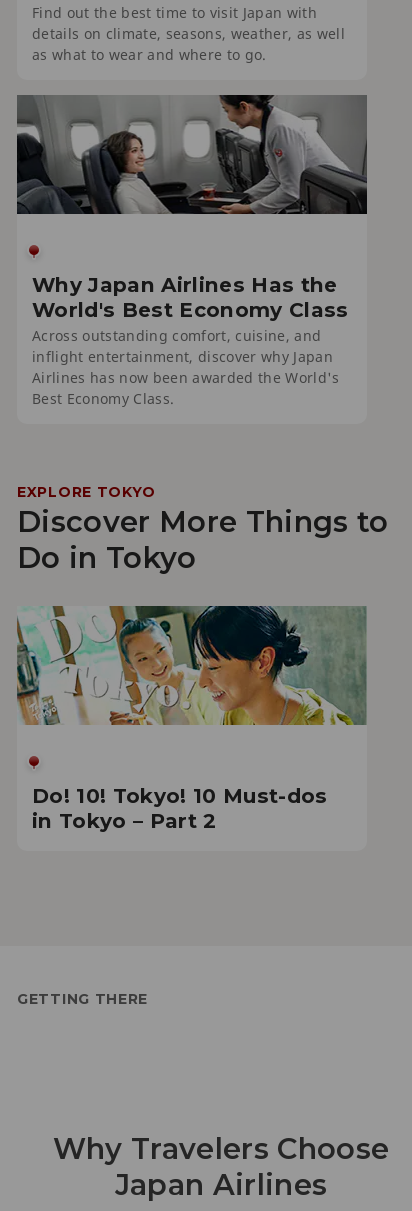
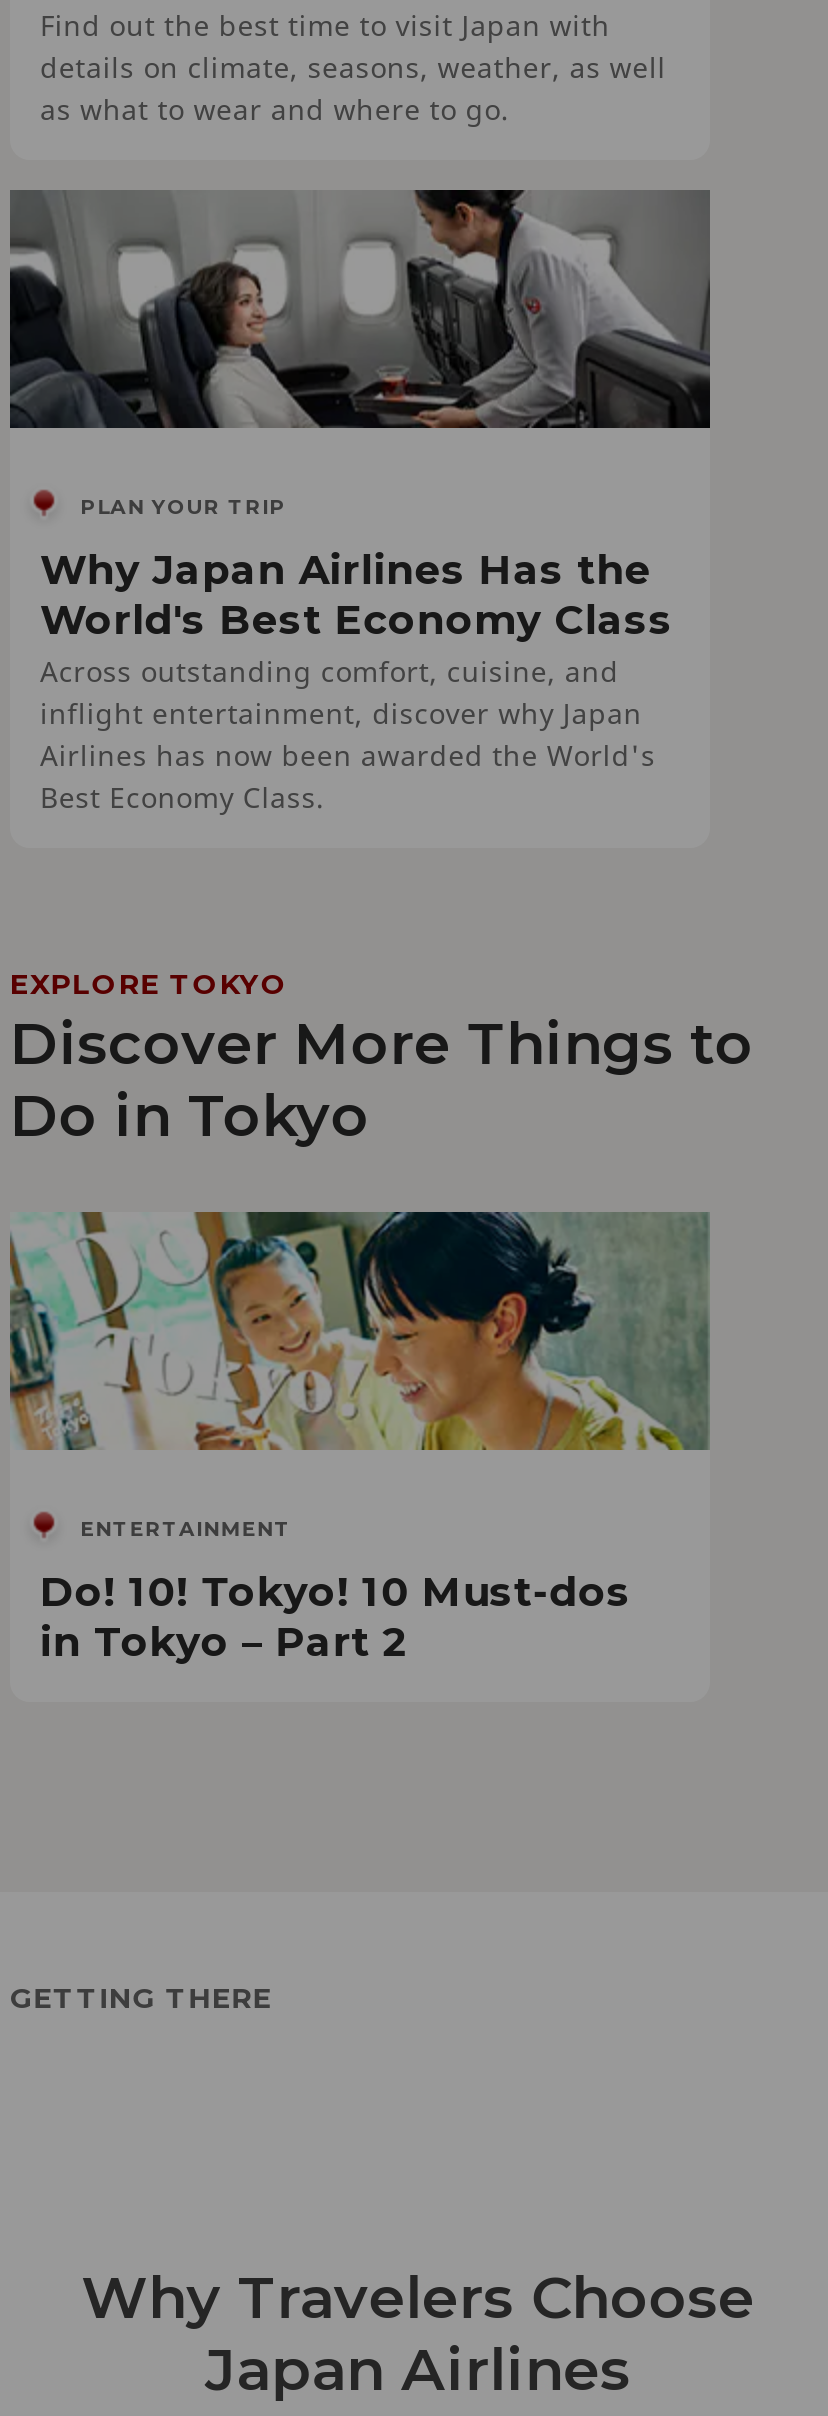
+ PLAN YOUR TRIP

+ ENTERTAINMENT
